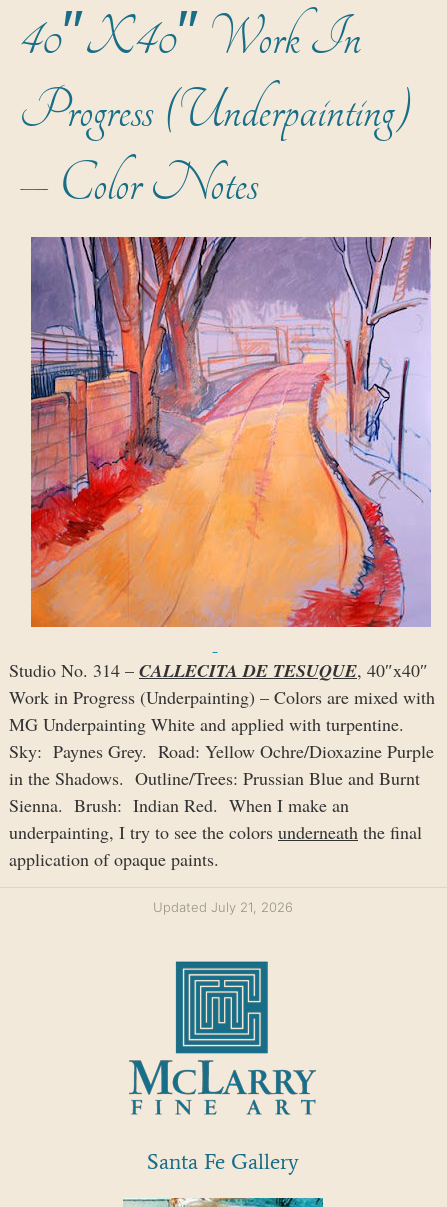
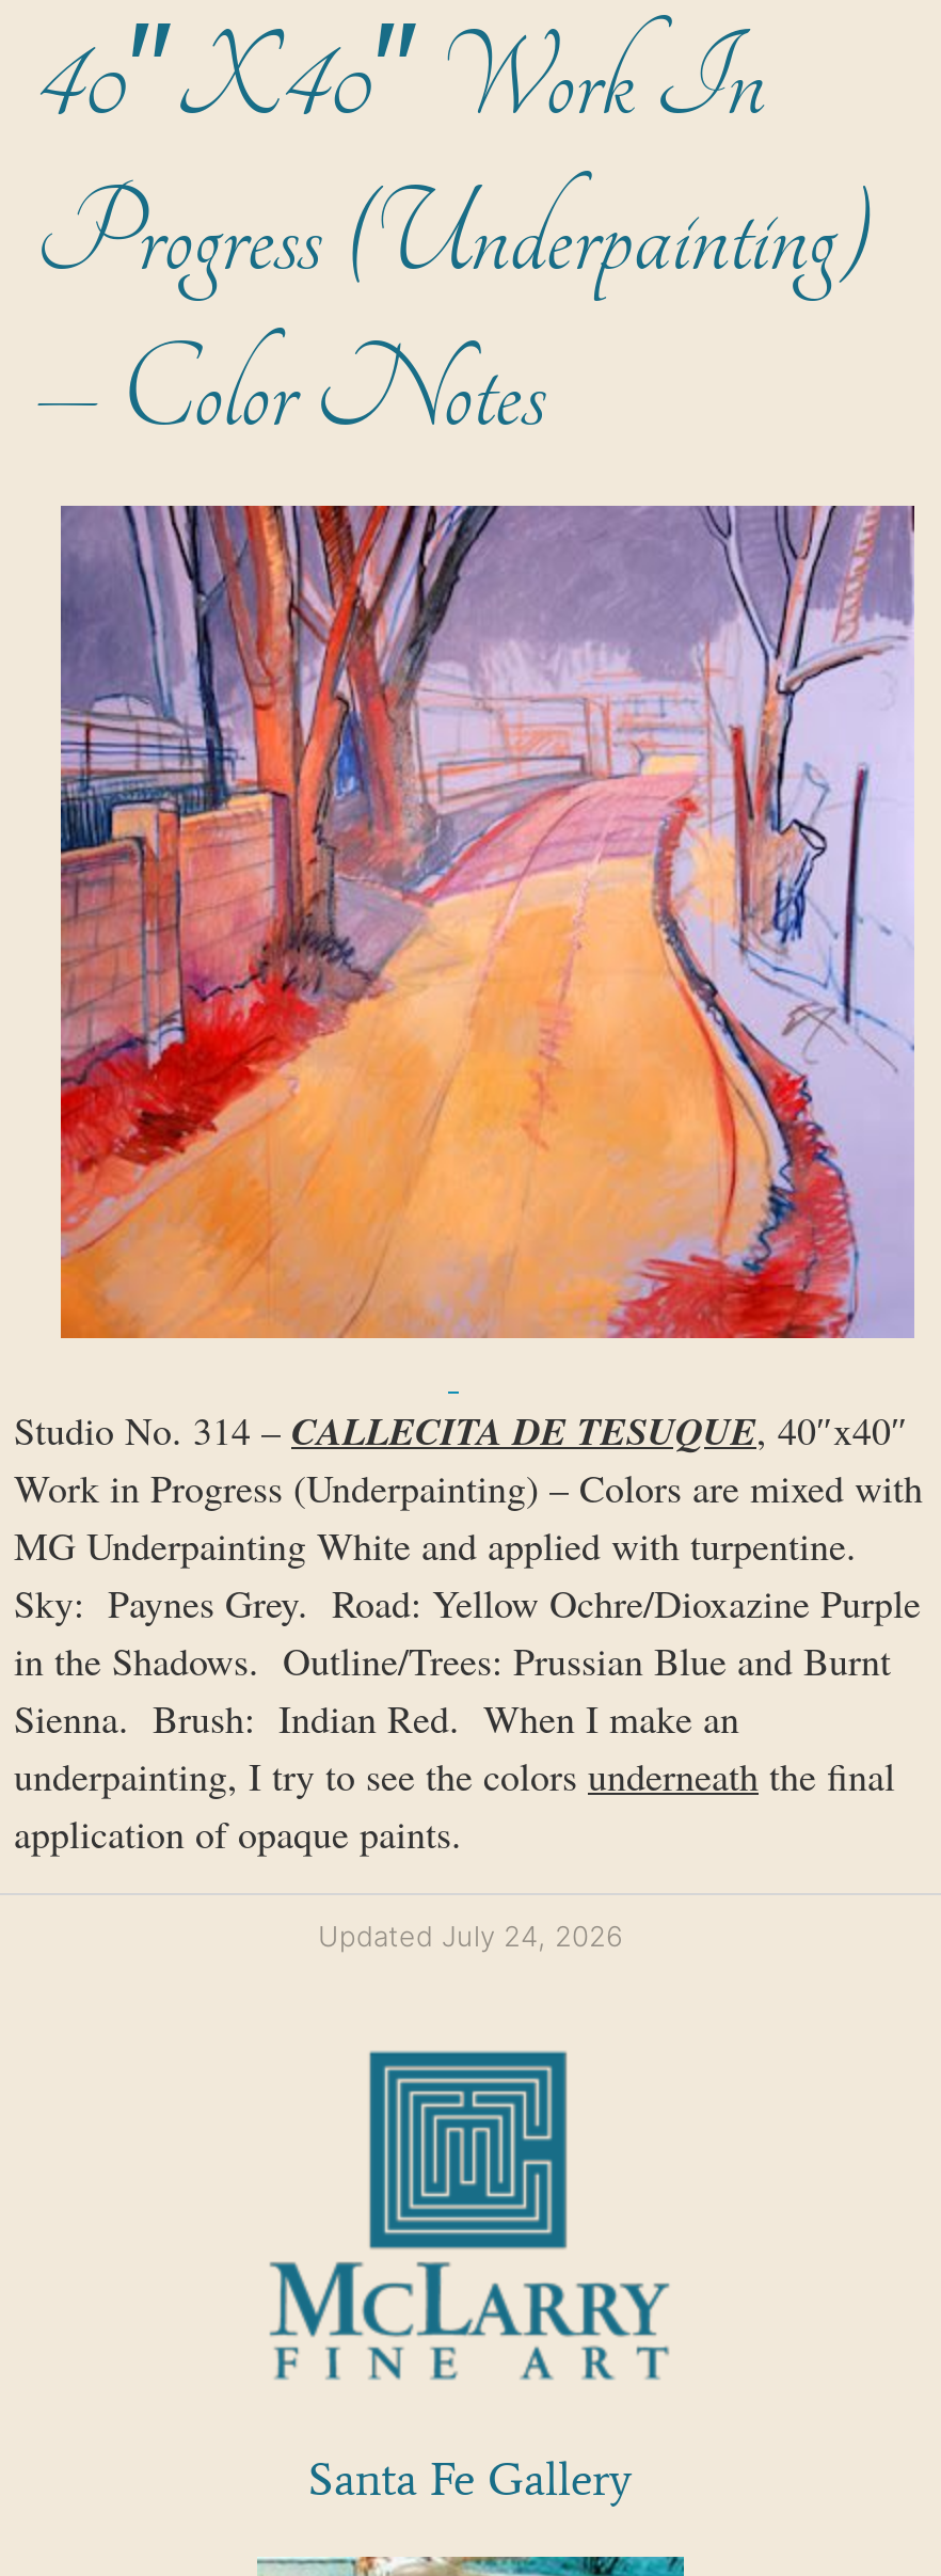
- Updated July 21, 2026
+ Updated July 24, 2026
